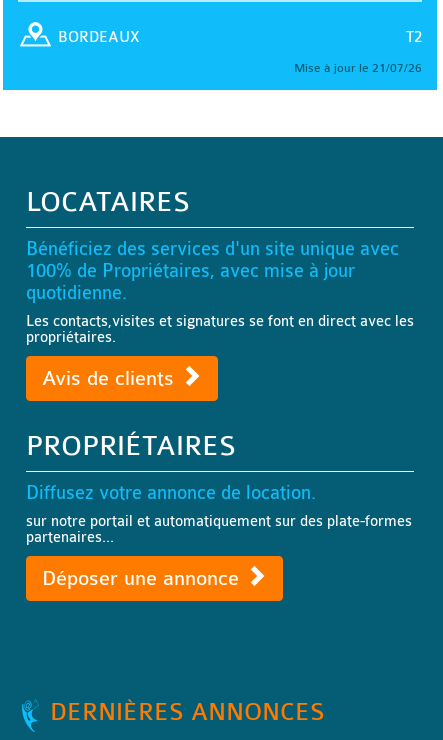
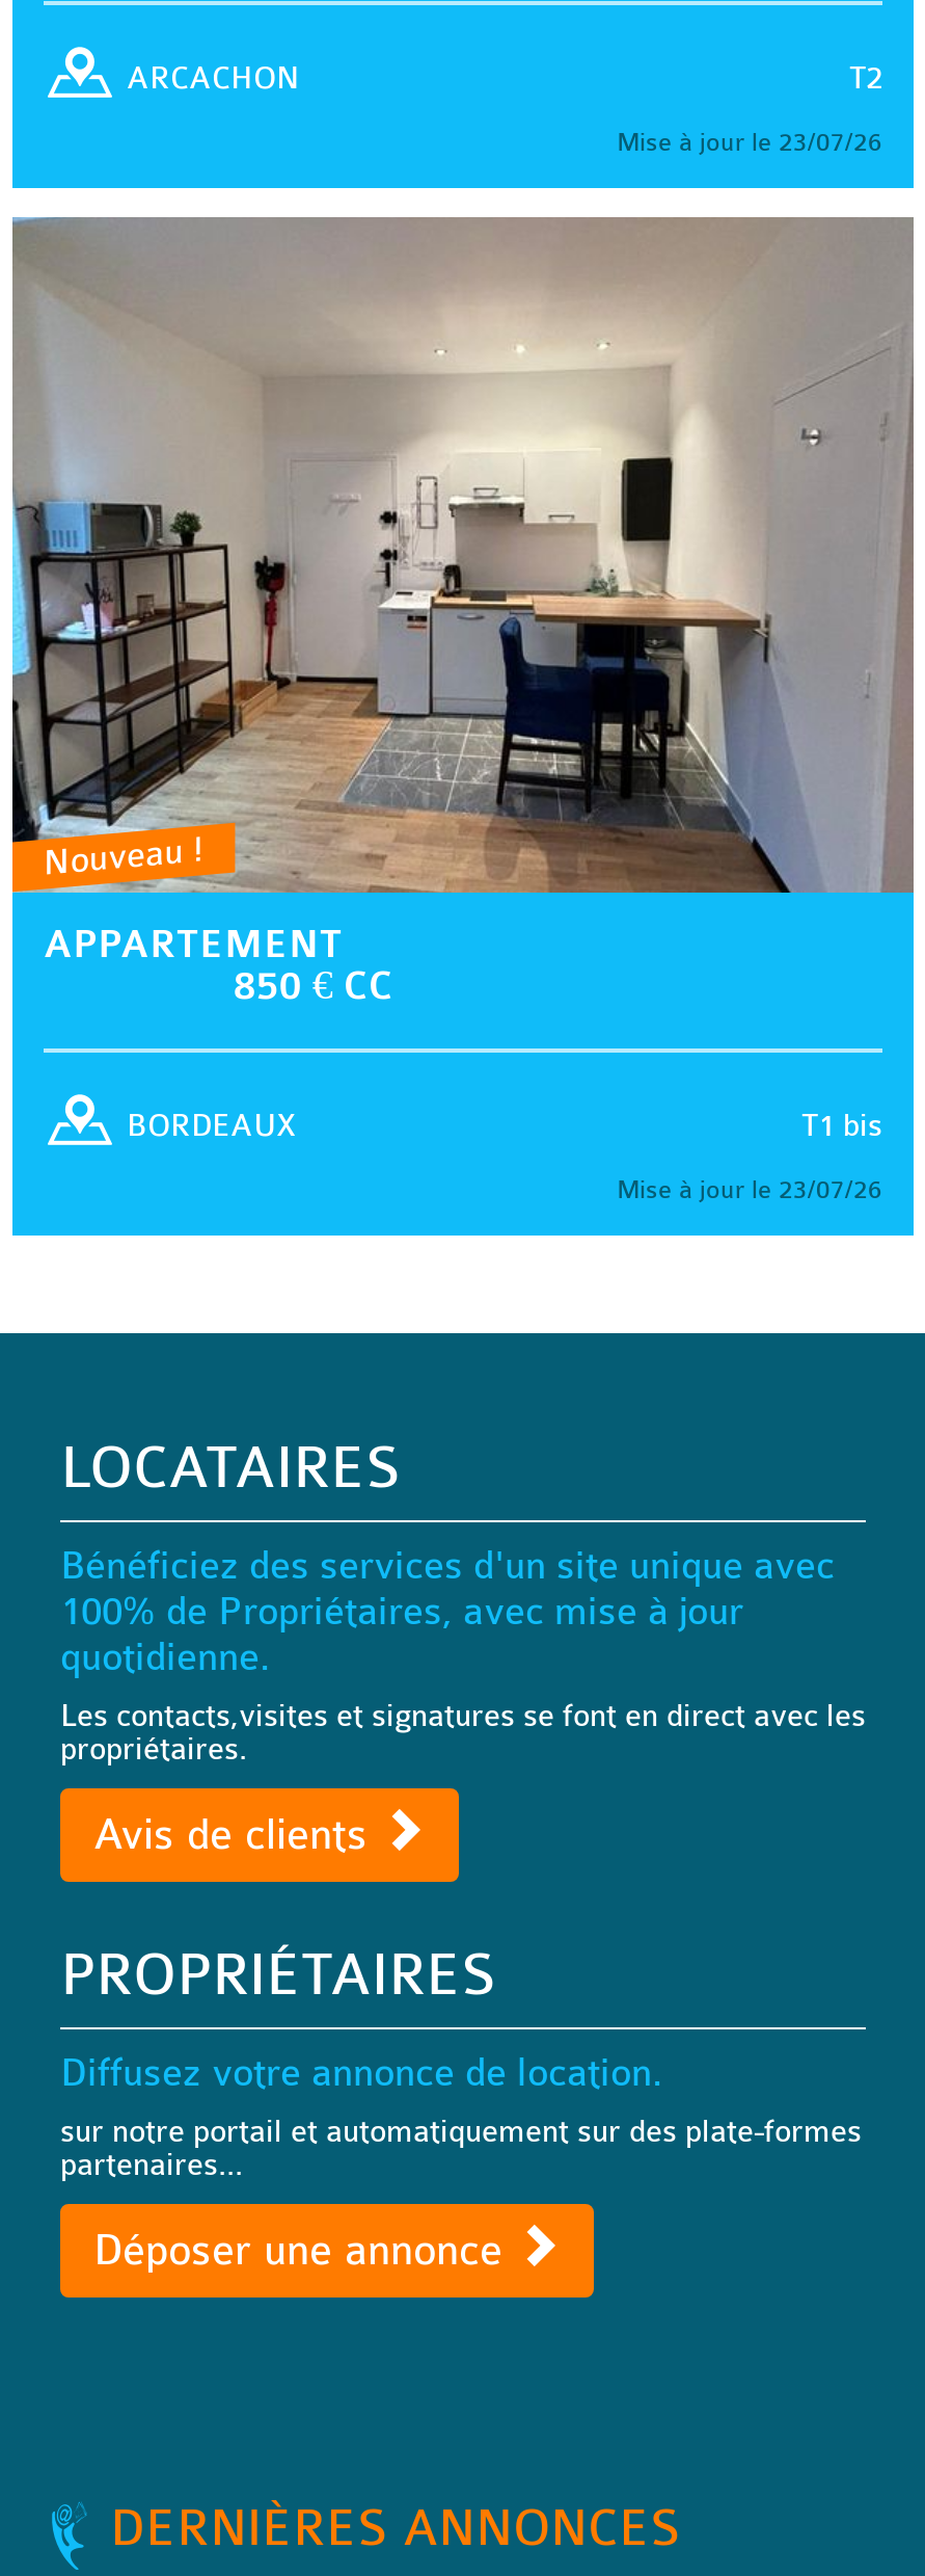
+ [image]
+ Nouveau !
+ APPARTEMENT
+ 850 € CC
+ T1 bis

+ ARCACHON
+ Mise à jour le 23/07/26

- Mise à jour le 21/07/26
+ Mise à jour le 23/07/26
